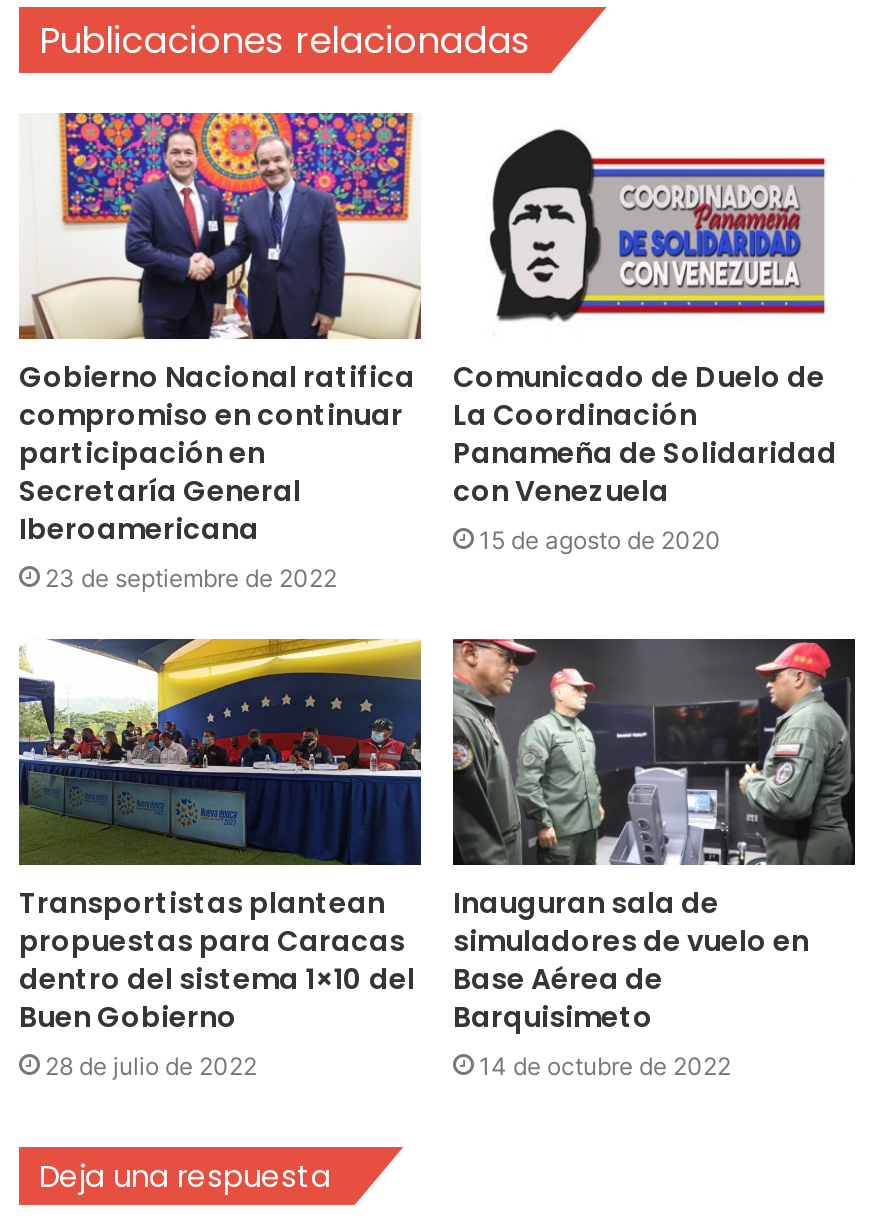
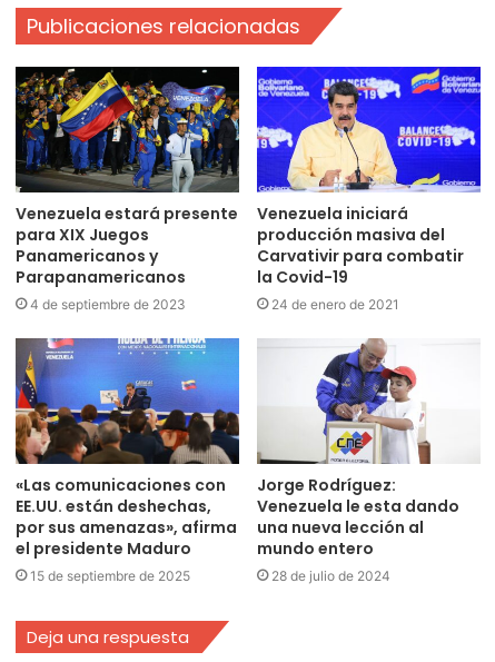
- [image]
- Gobierno Nacional ratifica
- compromiso en continuar
- participación en
- Secretaría General
- Iberoamericana
- 23 de septiembre de 2022
+ [image]
+ Venezuela estará presente
+ para XIX Juegos
+ Panamericanos y
+ Parapanamericanos
+ 4 de septiembre de 2023

- [image]
- Comunicado de Duelo de
- La Coordinación
- Panameña de Solidaridad
- con Venezuela
- 15 de agosto de 2020
+ [image]
+ Venezuela iniciará
+ producción masiva del
+ Carvativir para combatir
+ la Covid-19
+ 24 de enero de 2021

- [image]
- Transportistas plantean
- propuestas para Caracas
- dentro del sistema 1×10 del
- Buen Gobierno
- 28 de julio de 2022
+ [image]
+ «Las comunicaciones con
+ EE.UU. están deshechas,
+ por sus amenazas», afirma
+ el presidente Maduro
+ 15 de septiembre de 2025

- [image]
- Inauguran sala de
- simuladores de vuelo en
- Base Aérea de
- Barquisimeto
- 14 de octubre de 2022
+ [image]
+ Jorge Rodríguez:
+ Venezuela le esta dando
+ una nueva lección al
+ mundo entero
+ 28 de julio de 2024
